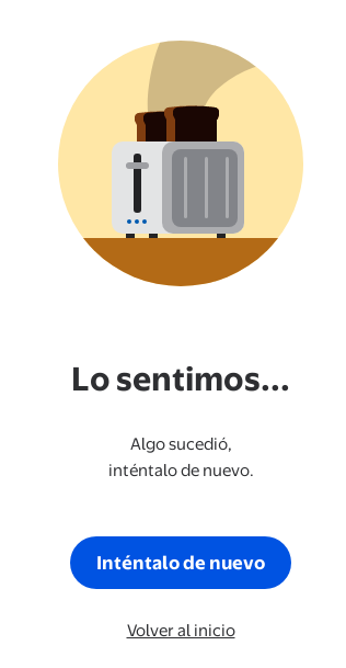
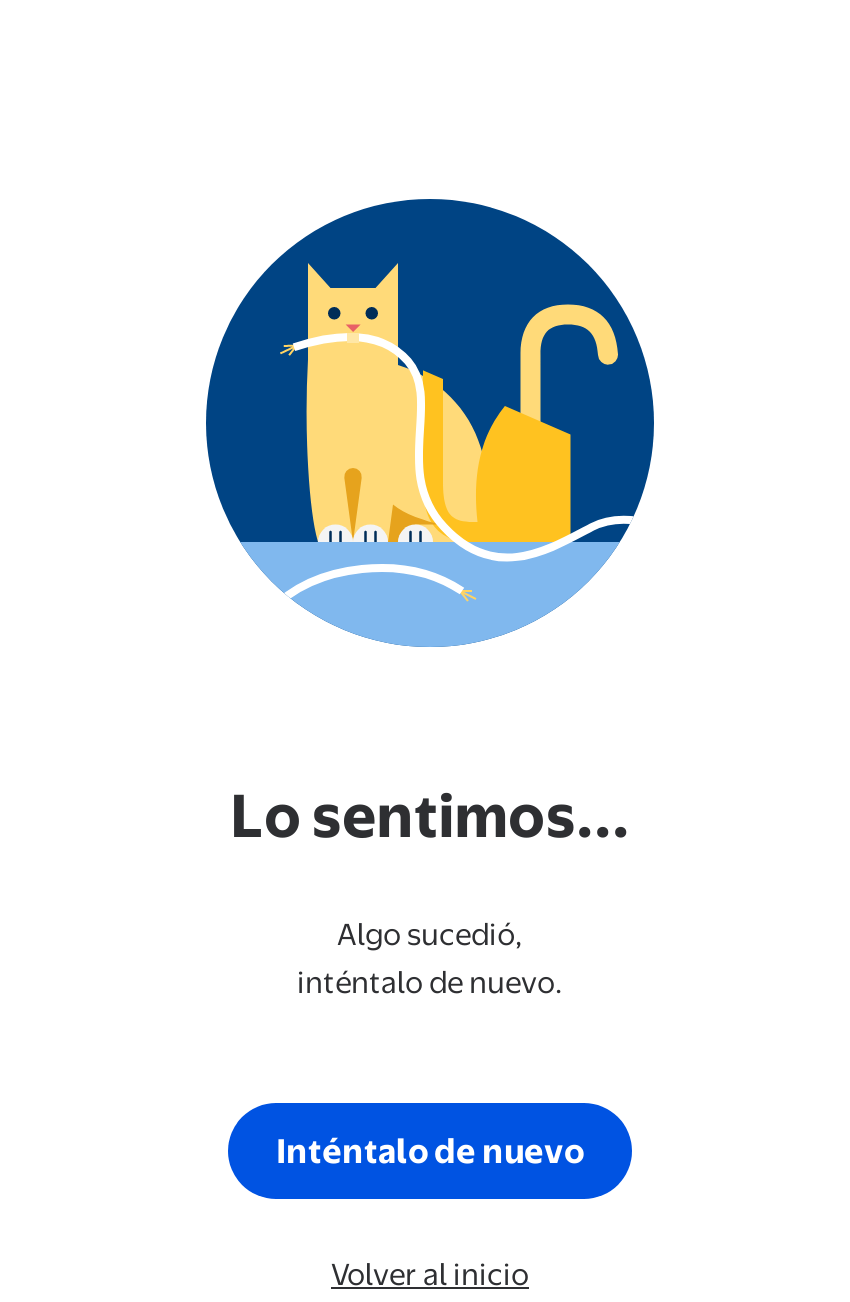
- [image]
+ [image]
